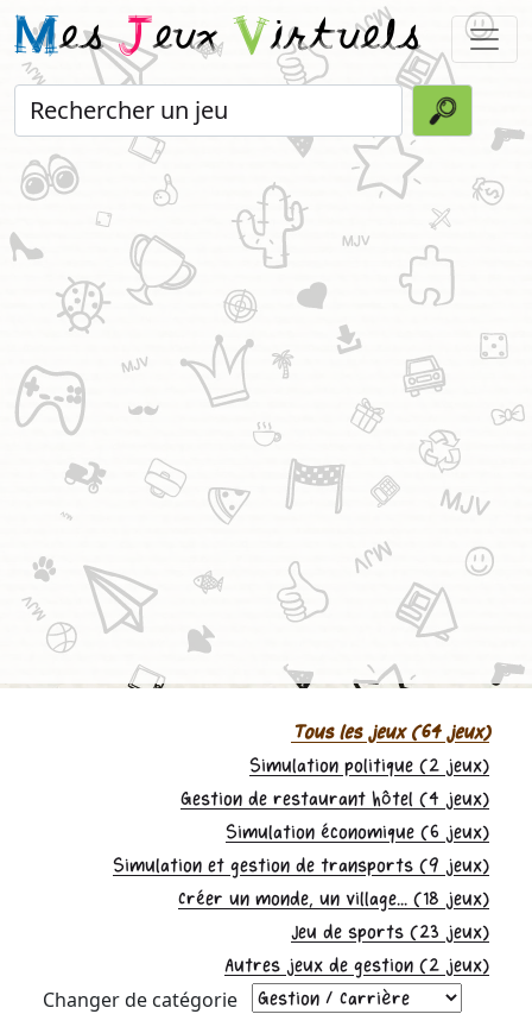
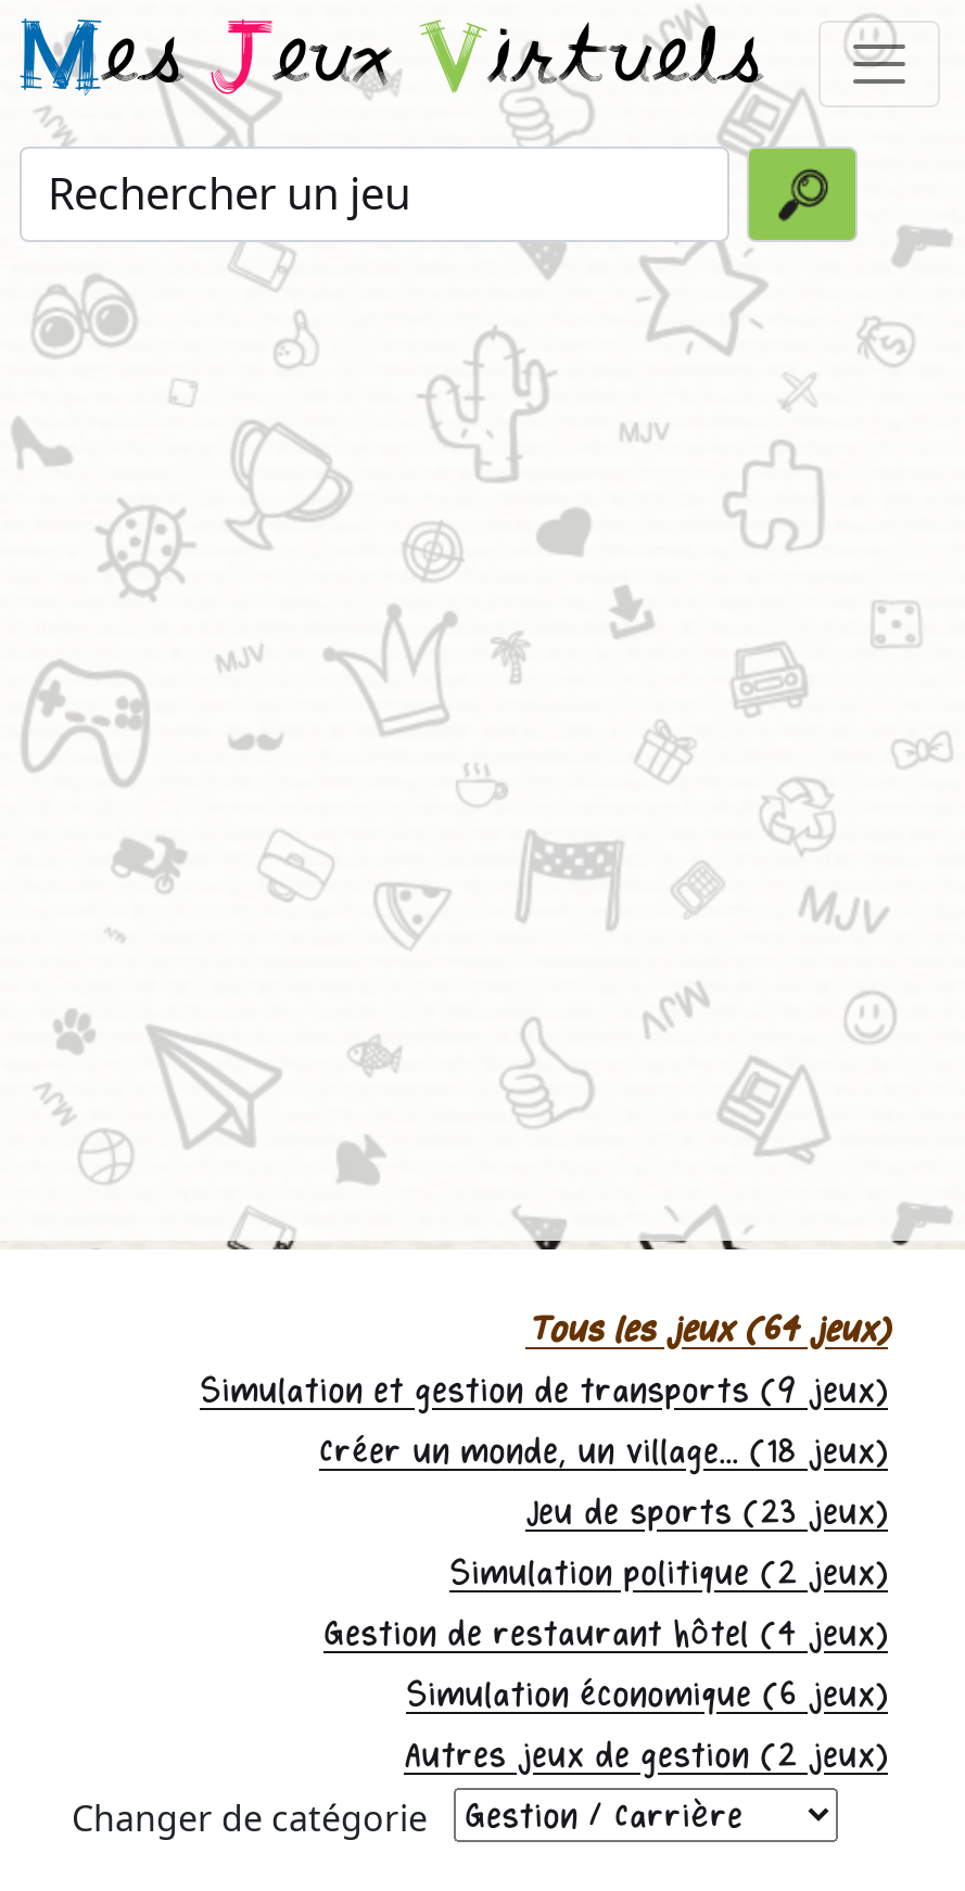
moved down: Simulation politique (2 jeux) | Gestion de restaurant hôtel (4 jeux) | Simulation économique (6 jeux)

moved up: Simulation et gestion de transports (9 jeux) | Créer un monde, un village... (18 jeux) | Jeu de sports (23 jeux)
